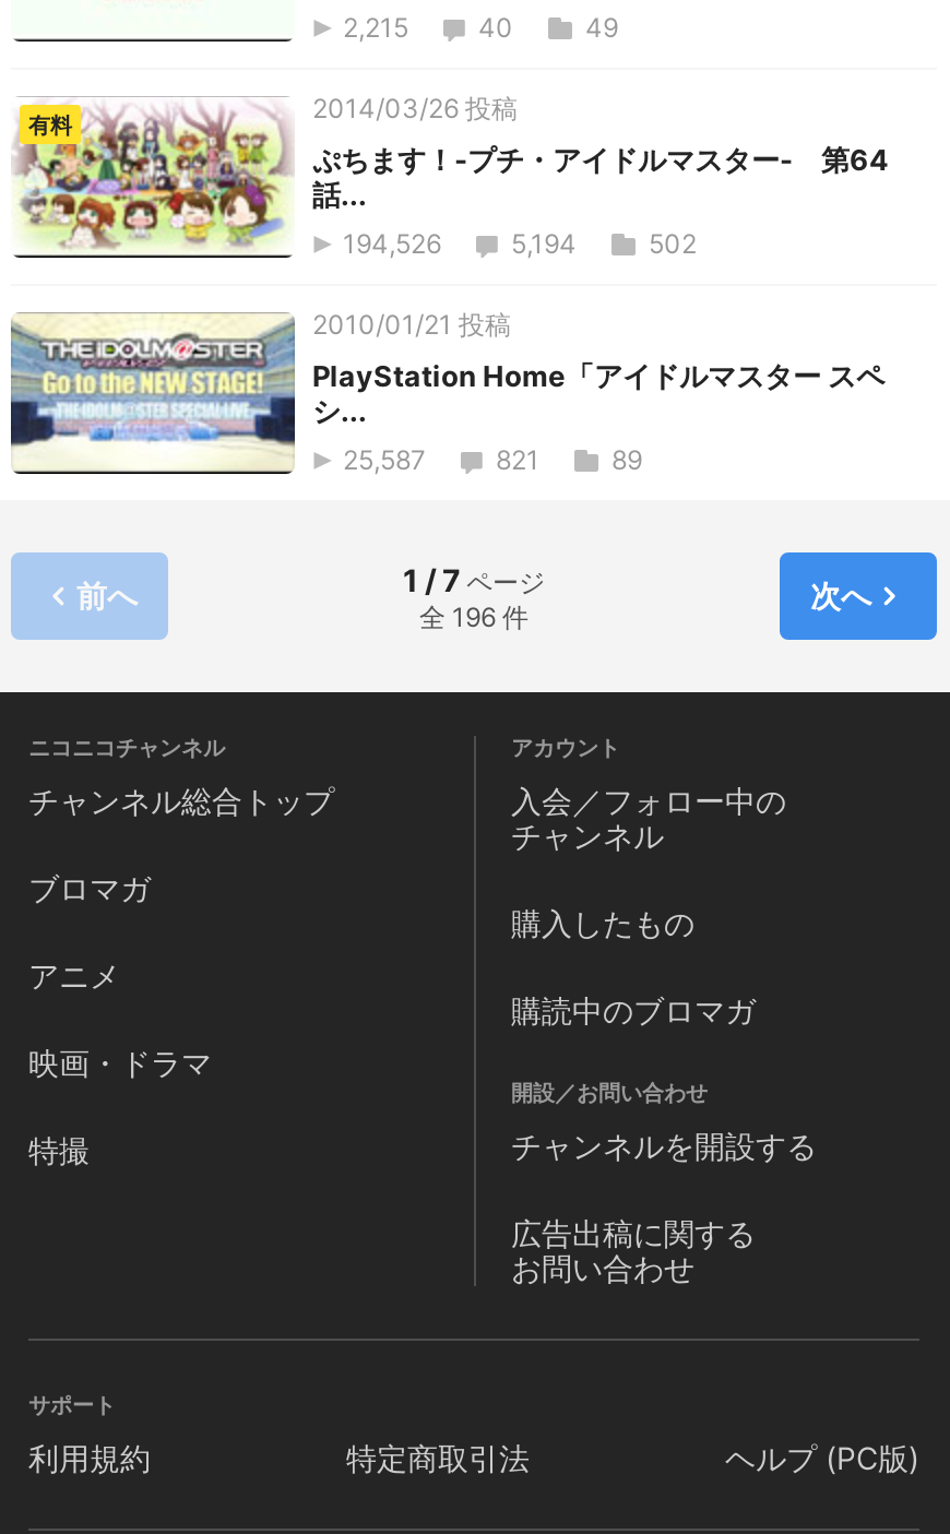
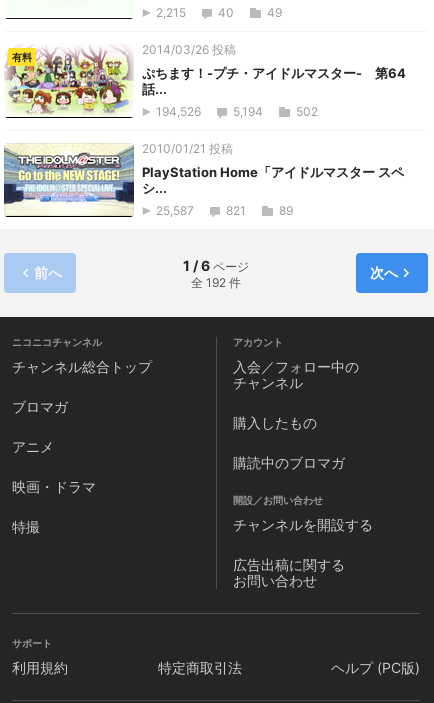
- 1 / 7ページ
+ 1 / 6ページ

- 全 196 件
+ 全 192 件
